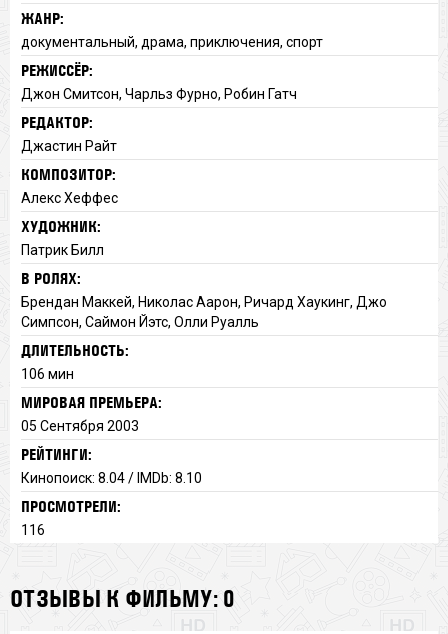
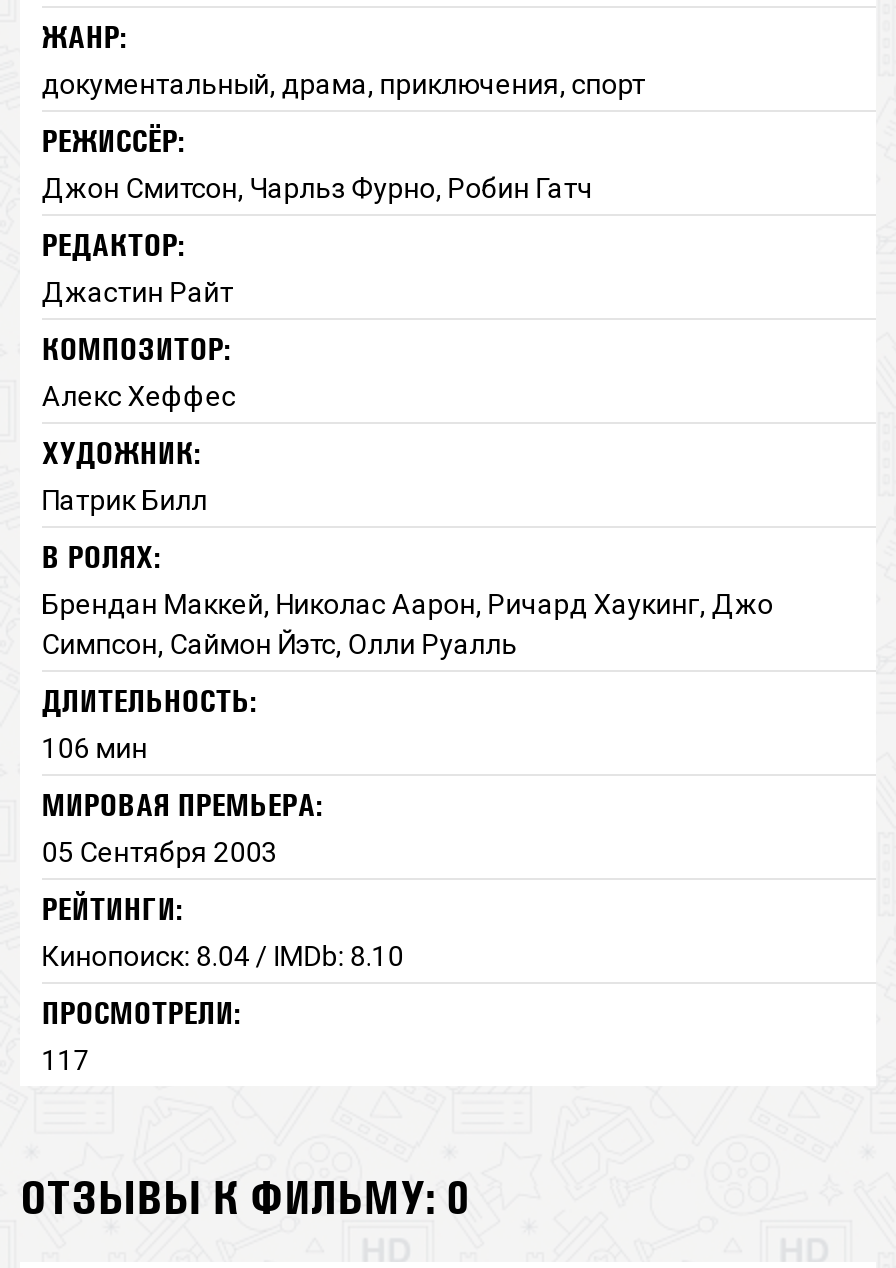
- 116
+ 117
